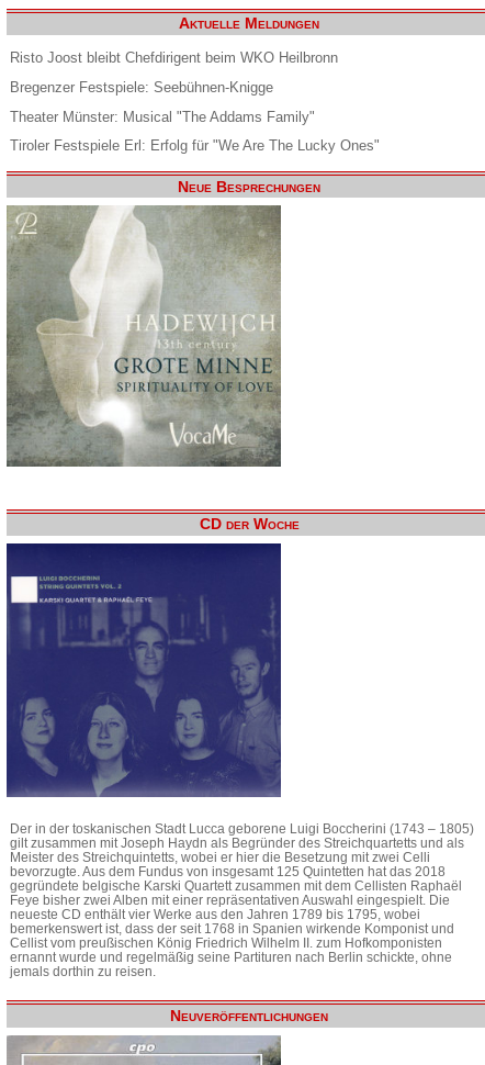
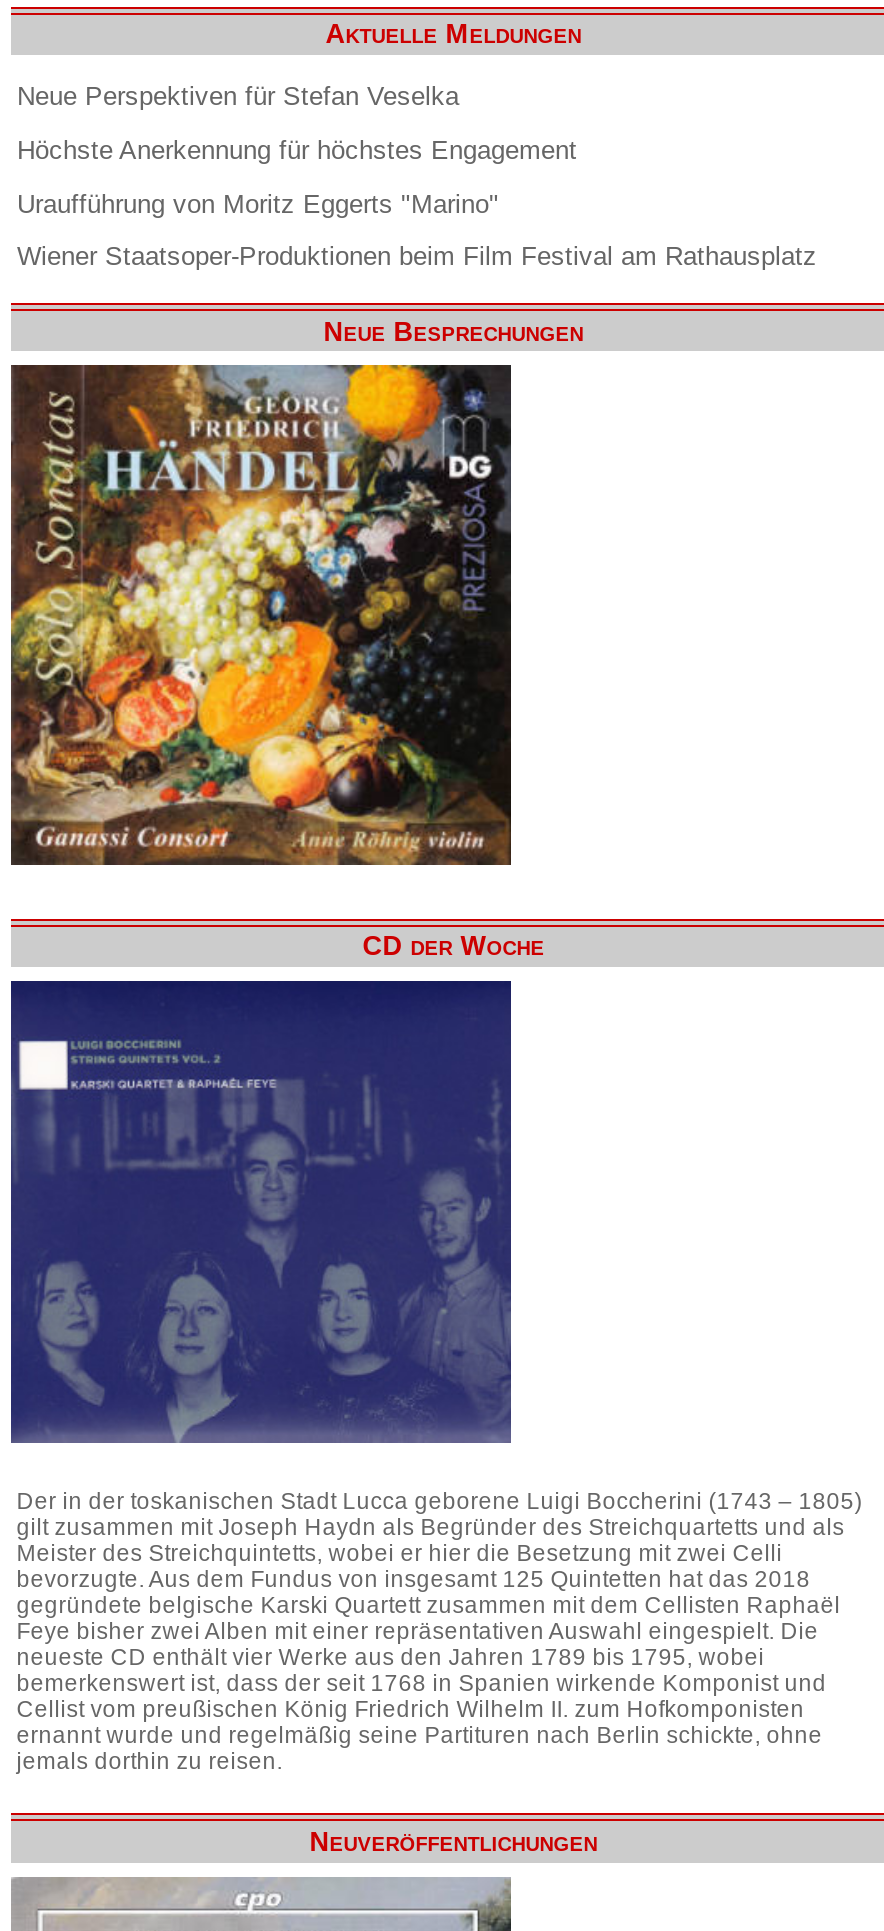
- Risto Joost bleibt Chefdirigent beim WKO Heilbronn
+ Neue Perspektiven für Stefan Veselka

- Bregenzer Festspiele: Seebühnen-Knigge
+ Höchste Anerkennung für höchstes Engagement

- Theater Münster: Musical "The Addams Family"
+ Uraufführung von Moritz Eggerts "Marino"

- Tiroler Festspiele Erl: Erfolg für "We Are The Lucky Ones"
+ Wiener Staatsoper-Produktionen beim Film Festival am Rathausplatz

- [image]
+ [image]
